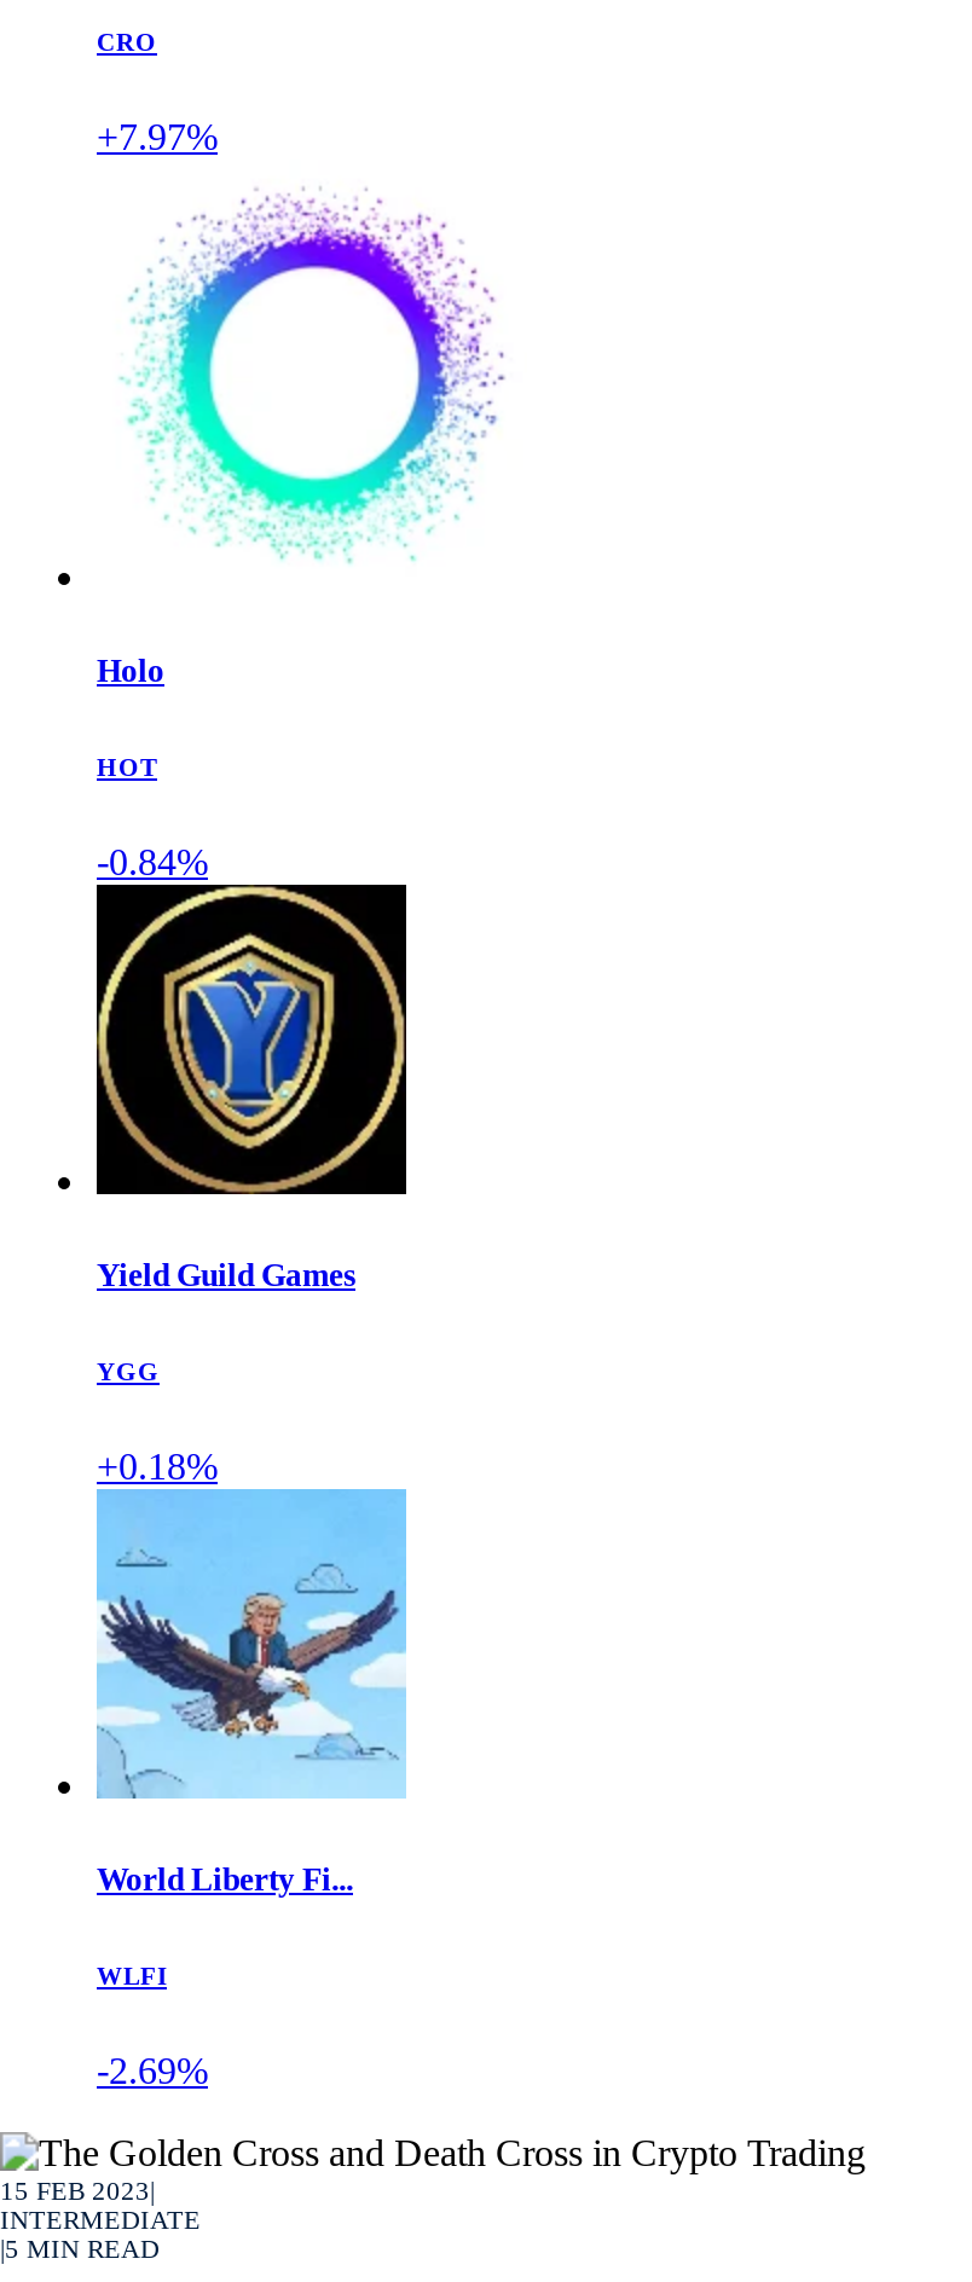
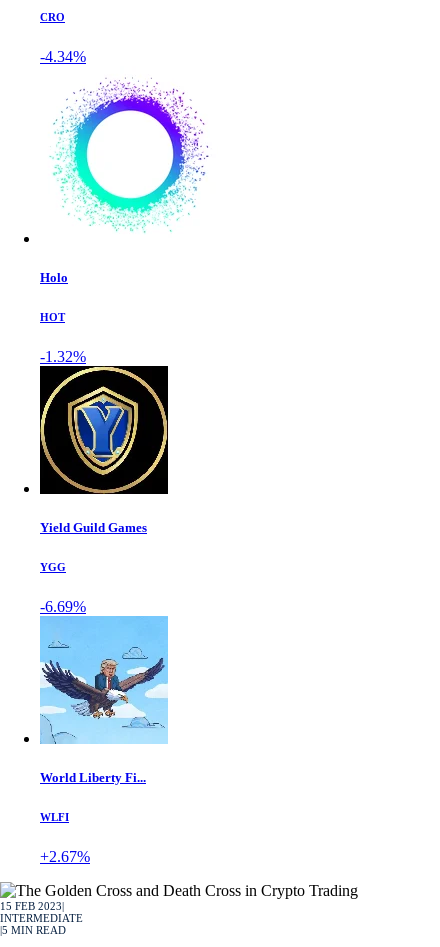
- +7.97%
+ -4.34%

- -0.84%
+ -1.32%

- +0.18%
+ -6.69%

- -2.69%
+ +2.67%
